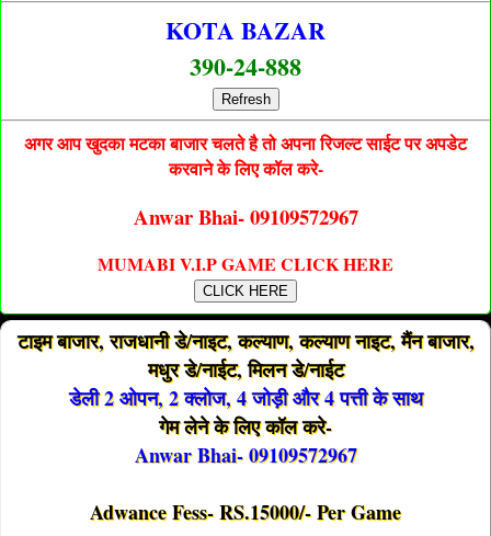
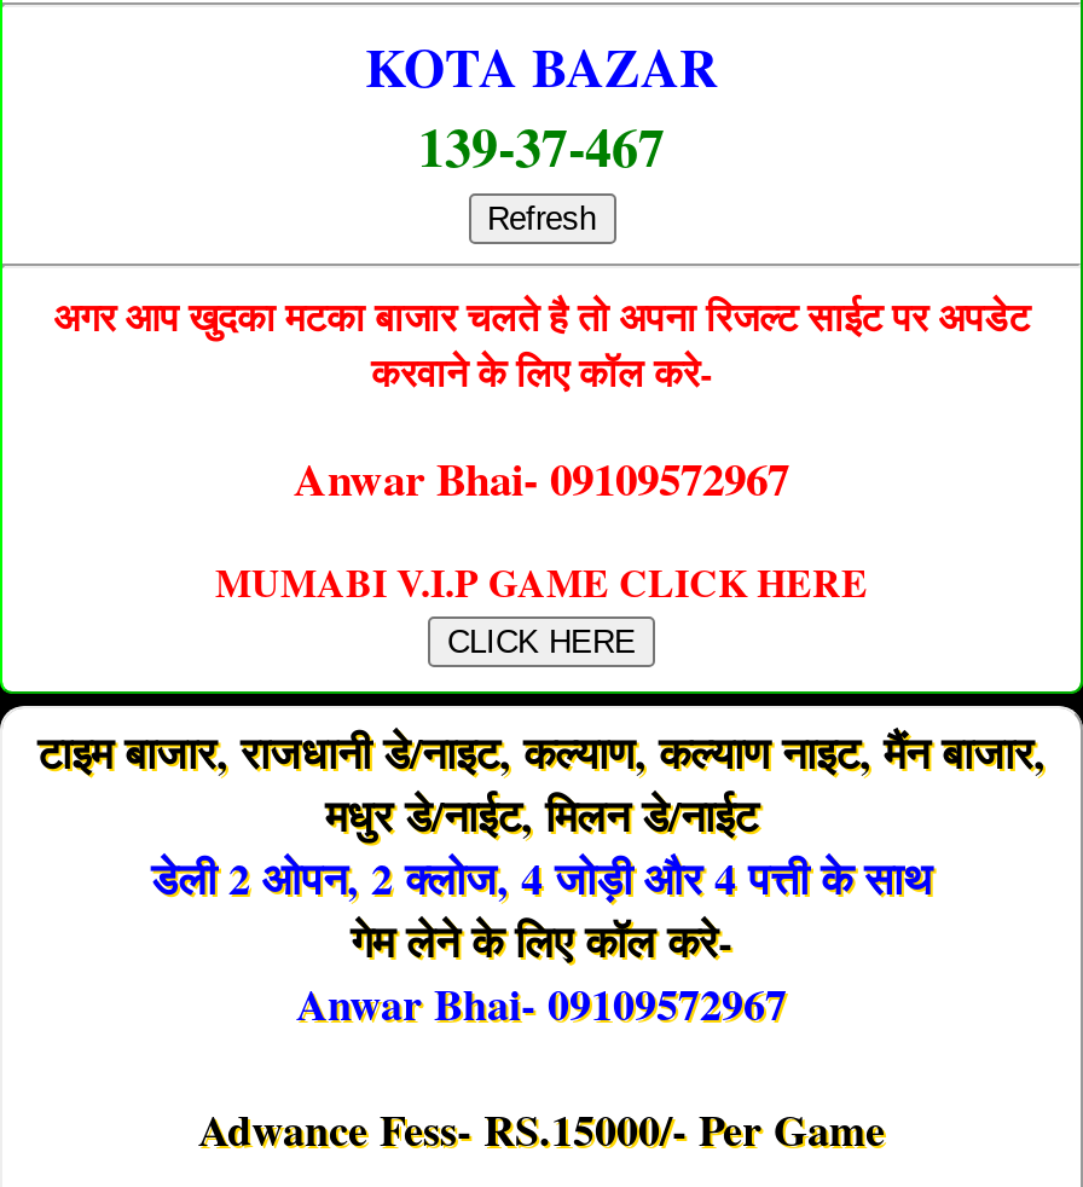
- 390-24-888
+ 139-37-467
